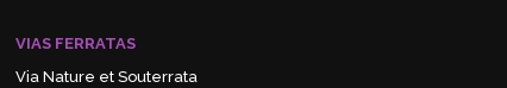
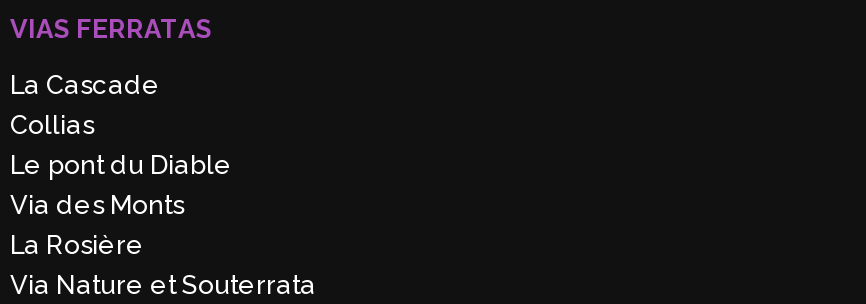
+ La Cascade
+ Collias
+ Le pont du Diable
+ Via des Monts
+ La Rosière
